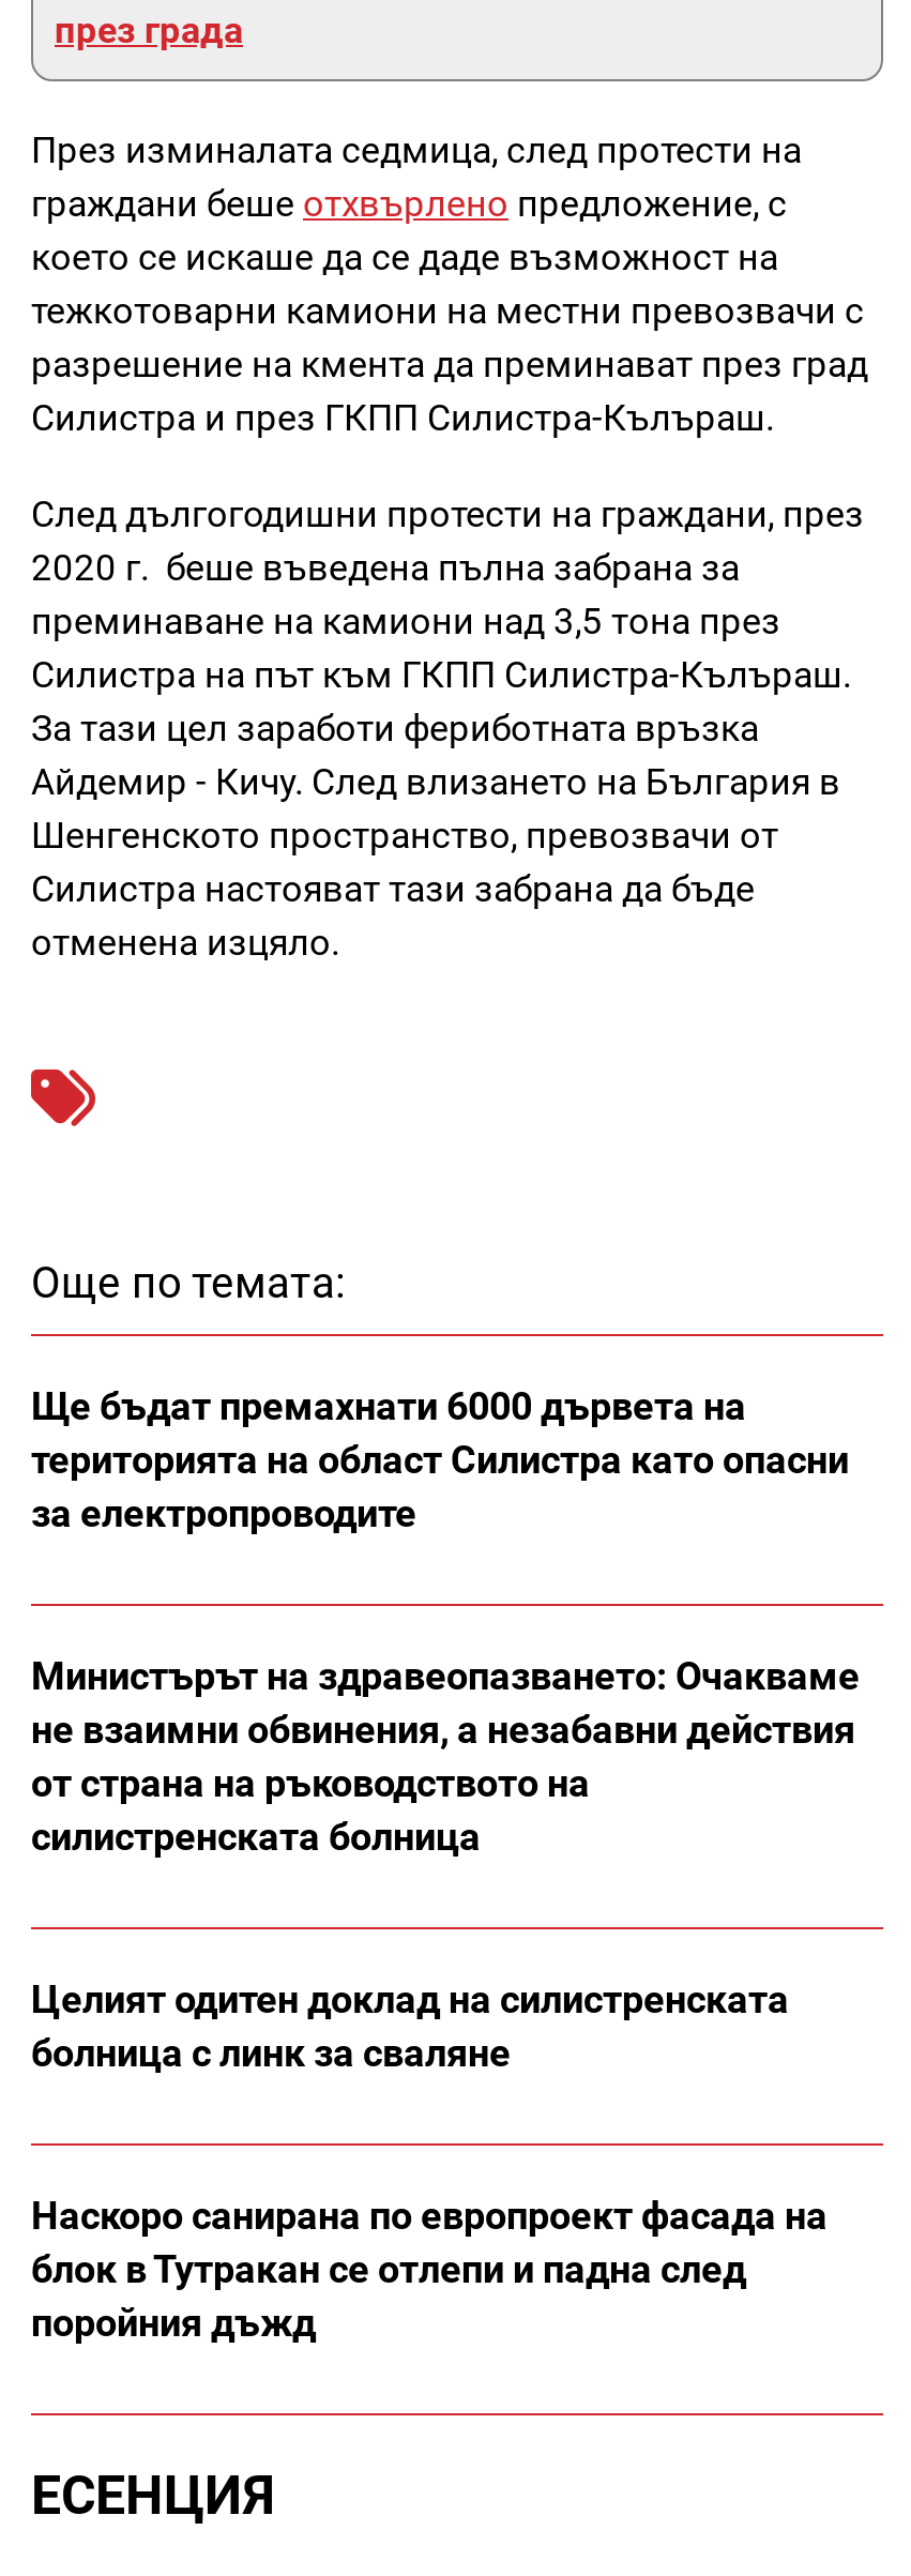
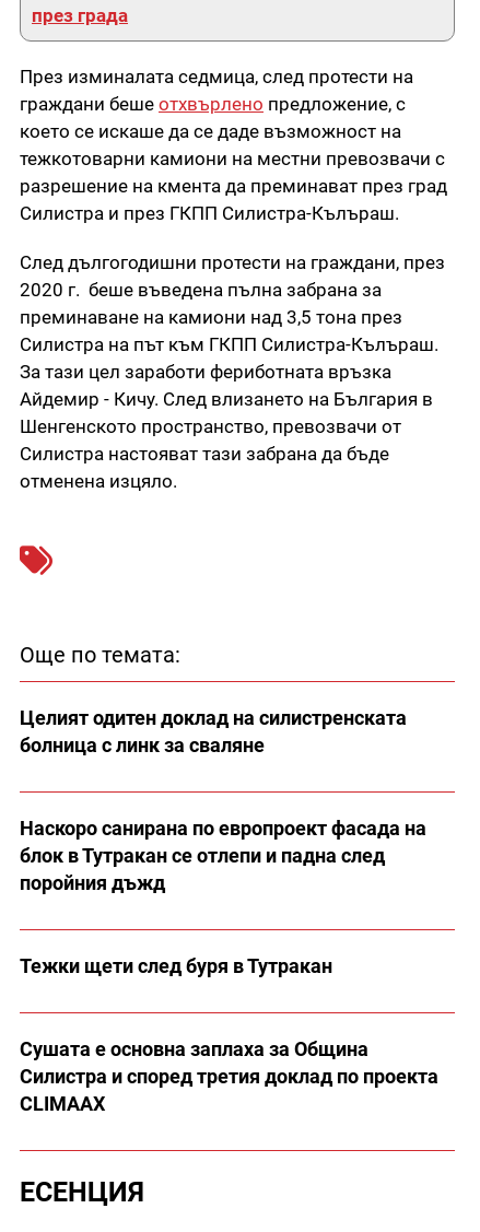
- Ще бъдат премахнати 6000 дървета на
- територията на област Силистра като опасни
- за електропроводите

- Министърът на здравеопазването: Очакваме
- не взаимни обвинения, а незабавни действия
- от страна на ръководството на
- силистренската болница

moved up: Целият одитен доклад на силистренската | болница с линк за сваляне | Наскоро санирана по европроект фасада на | блок в Тутракан се отлепи и падна след | поройния дъжд

+ Тежки щети след буря в Тутракан

+ Сушата е основна заплаха за Община
+ Силистра и според третия доклад по проекта
+ CLIMAAX
